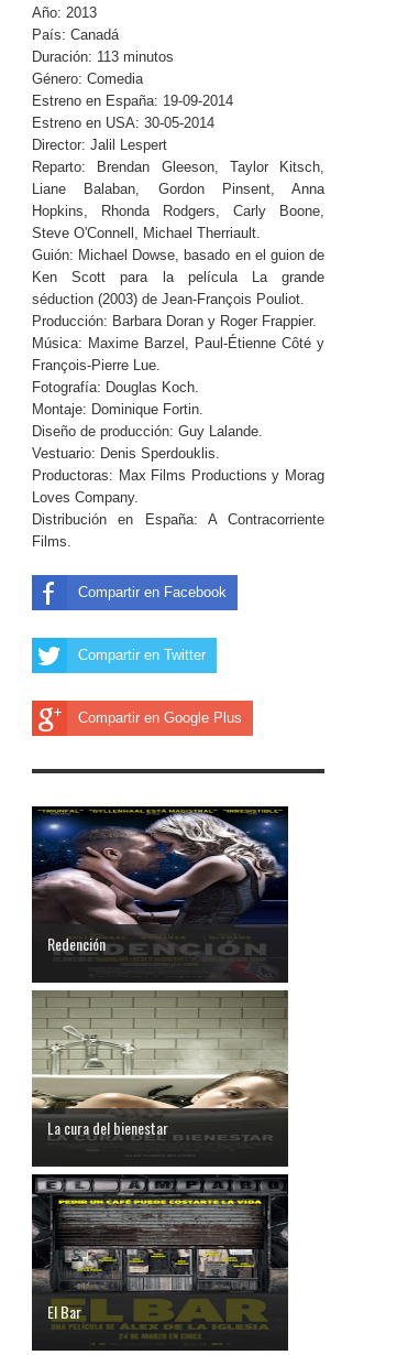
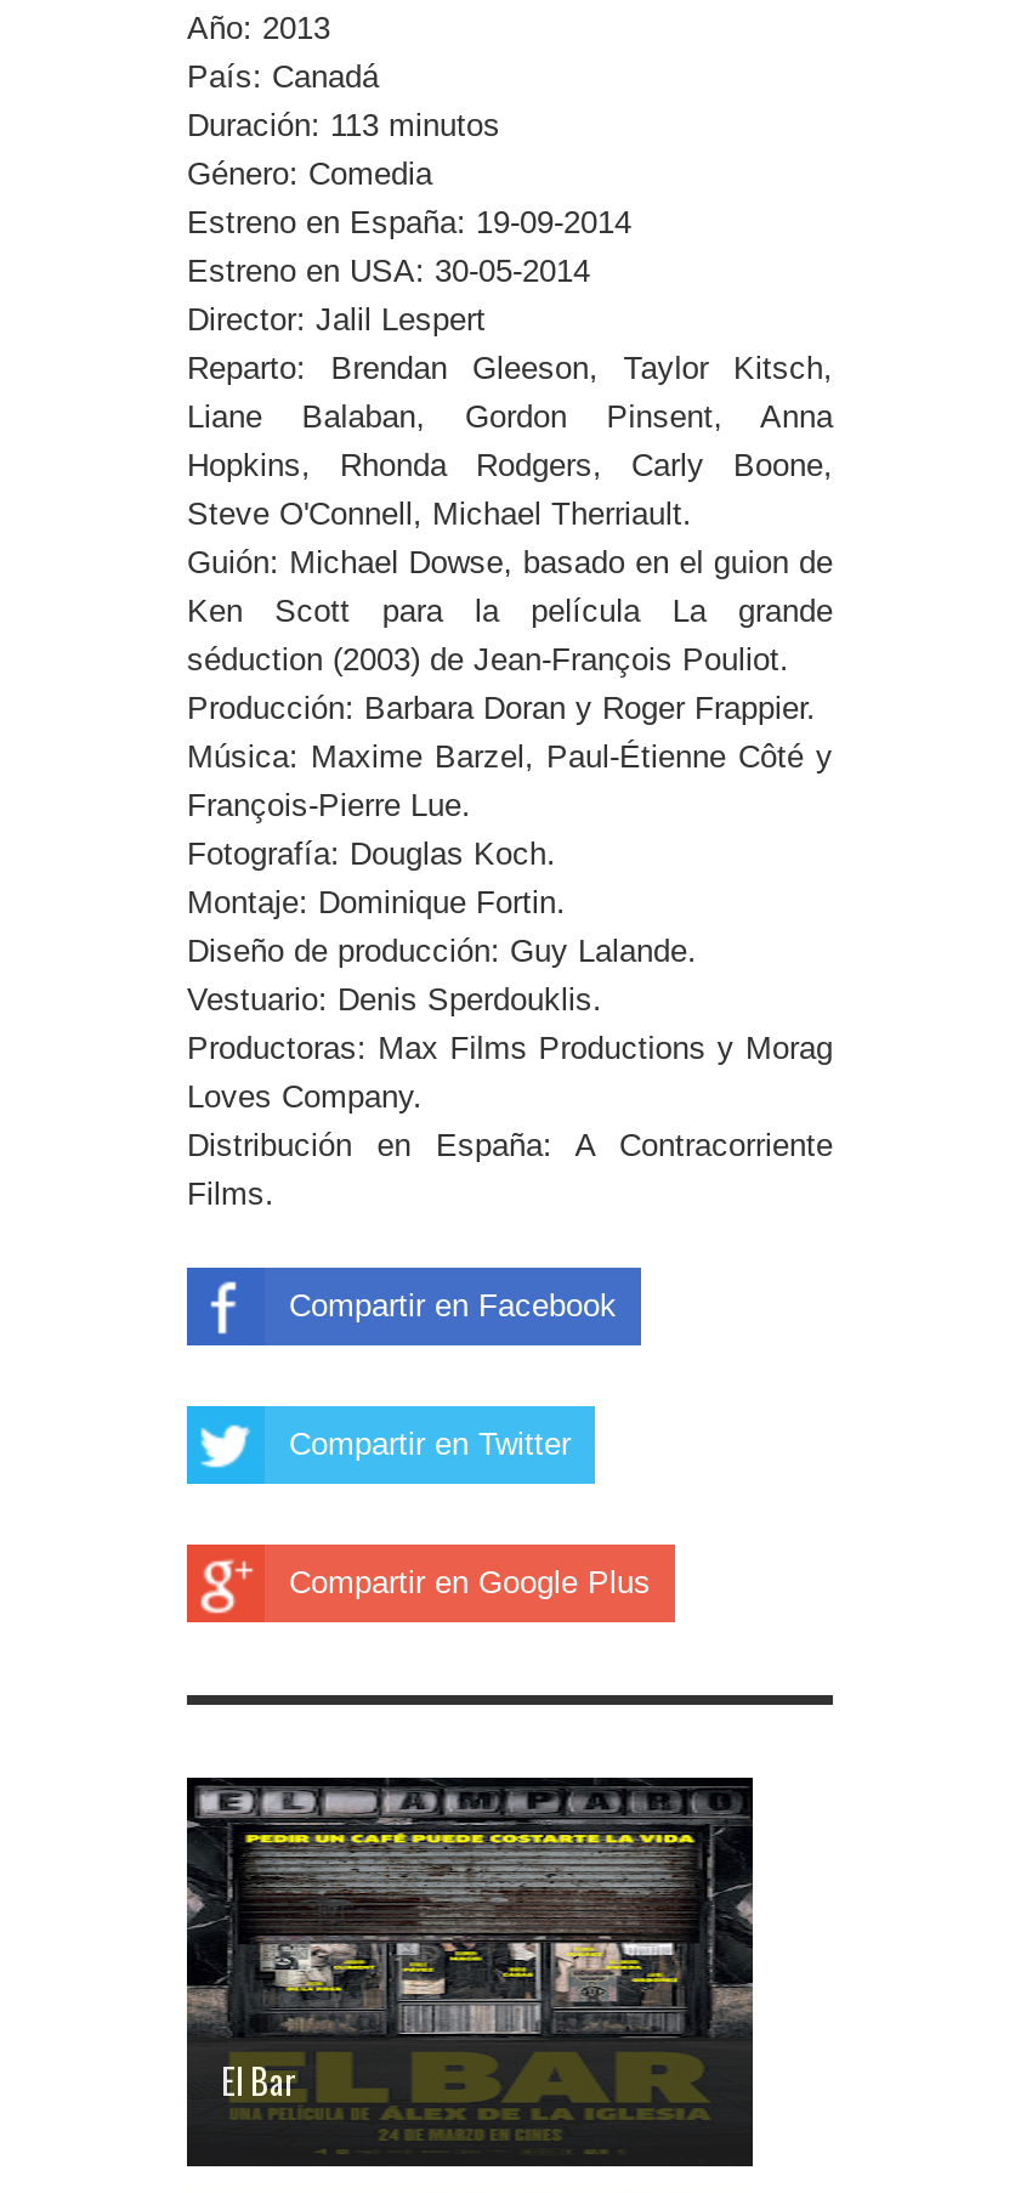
- [image]
- Redención

- [image]
- La cura del bienestar
